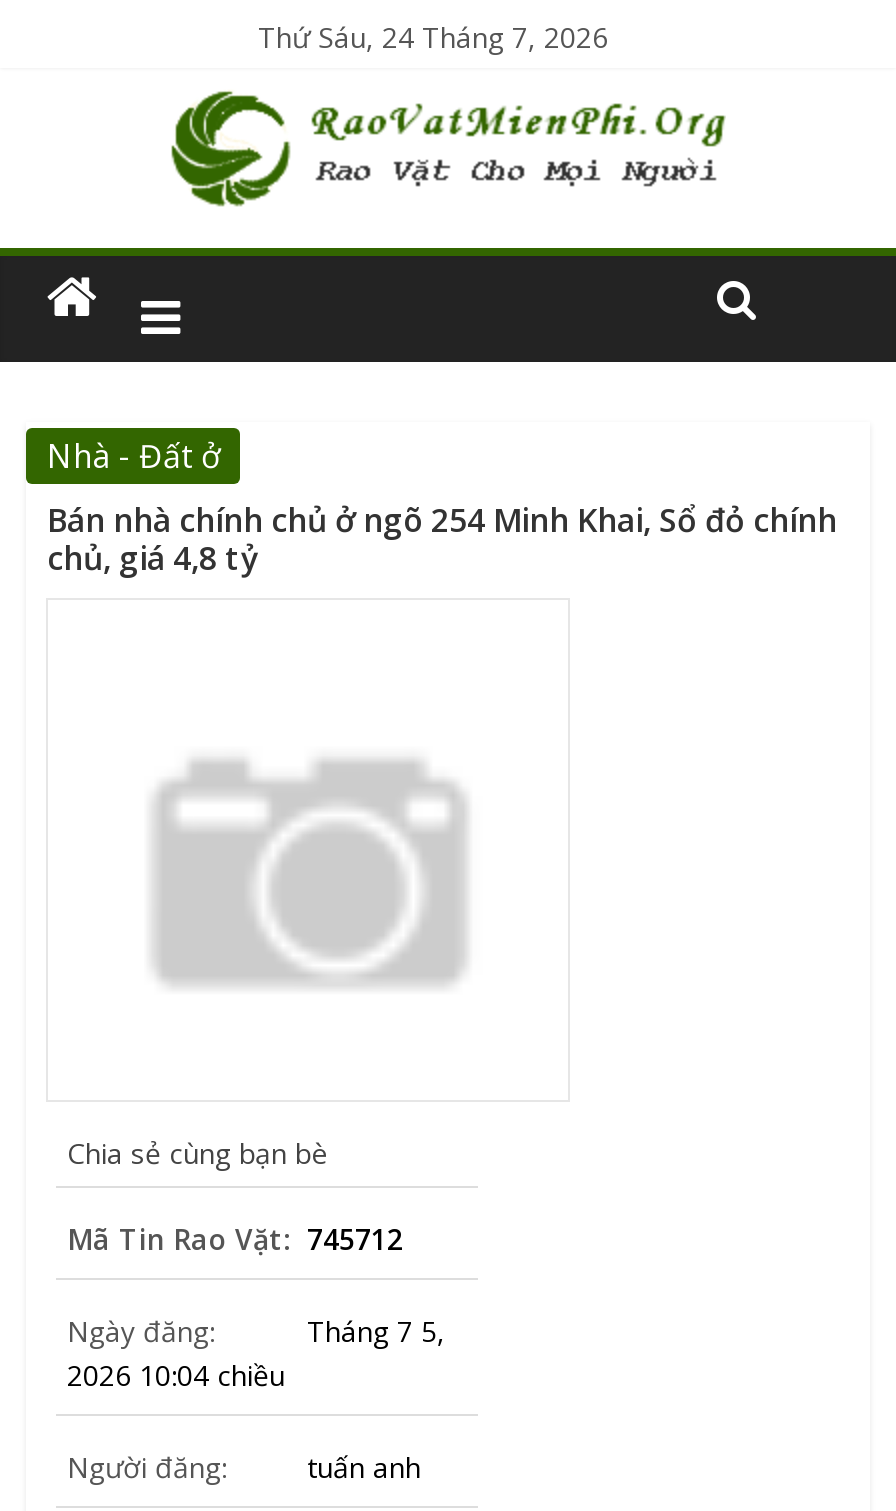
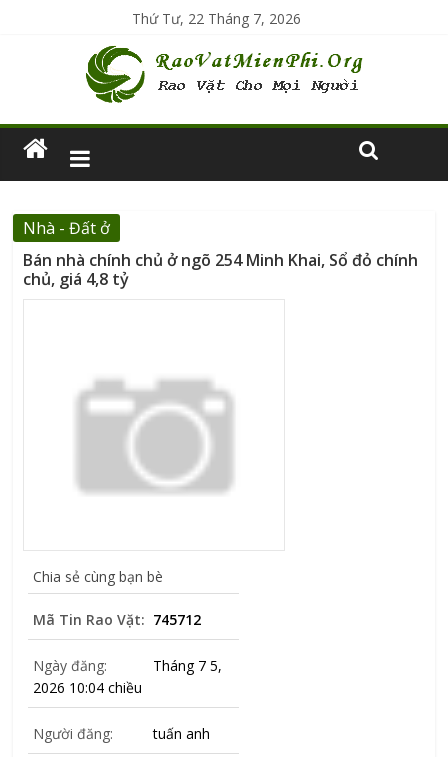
- Thứ Sáu, 24 Tháng 7, 2026
+ Thứ Tư, 22 Tháng 7, 2026
